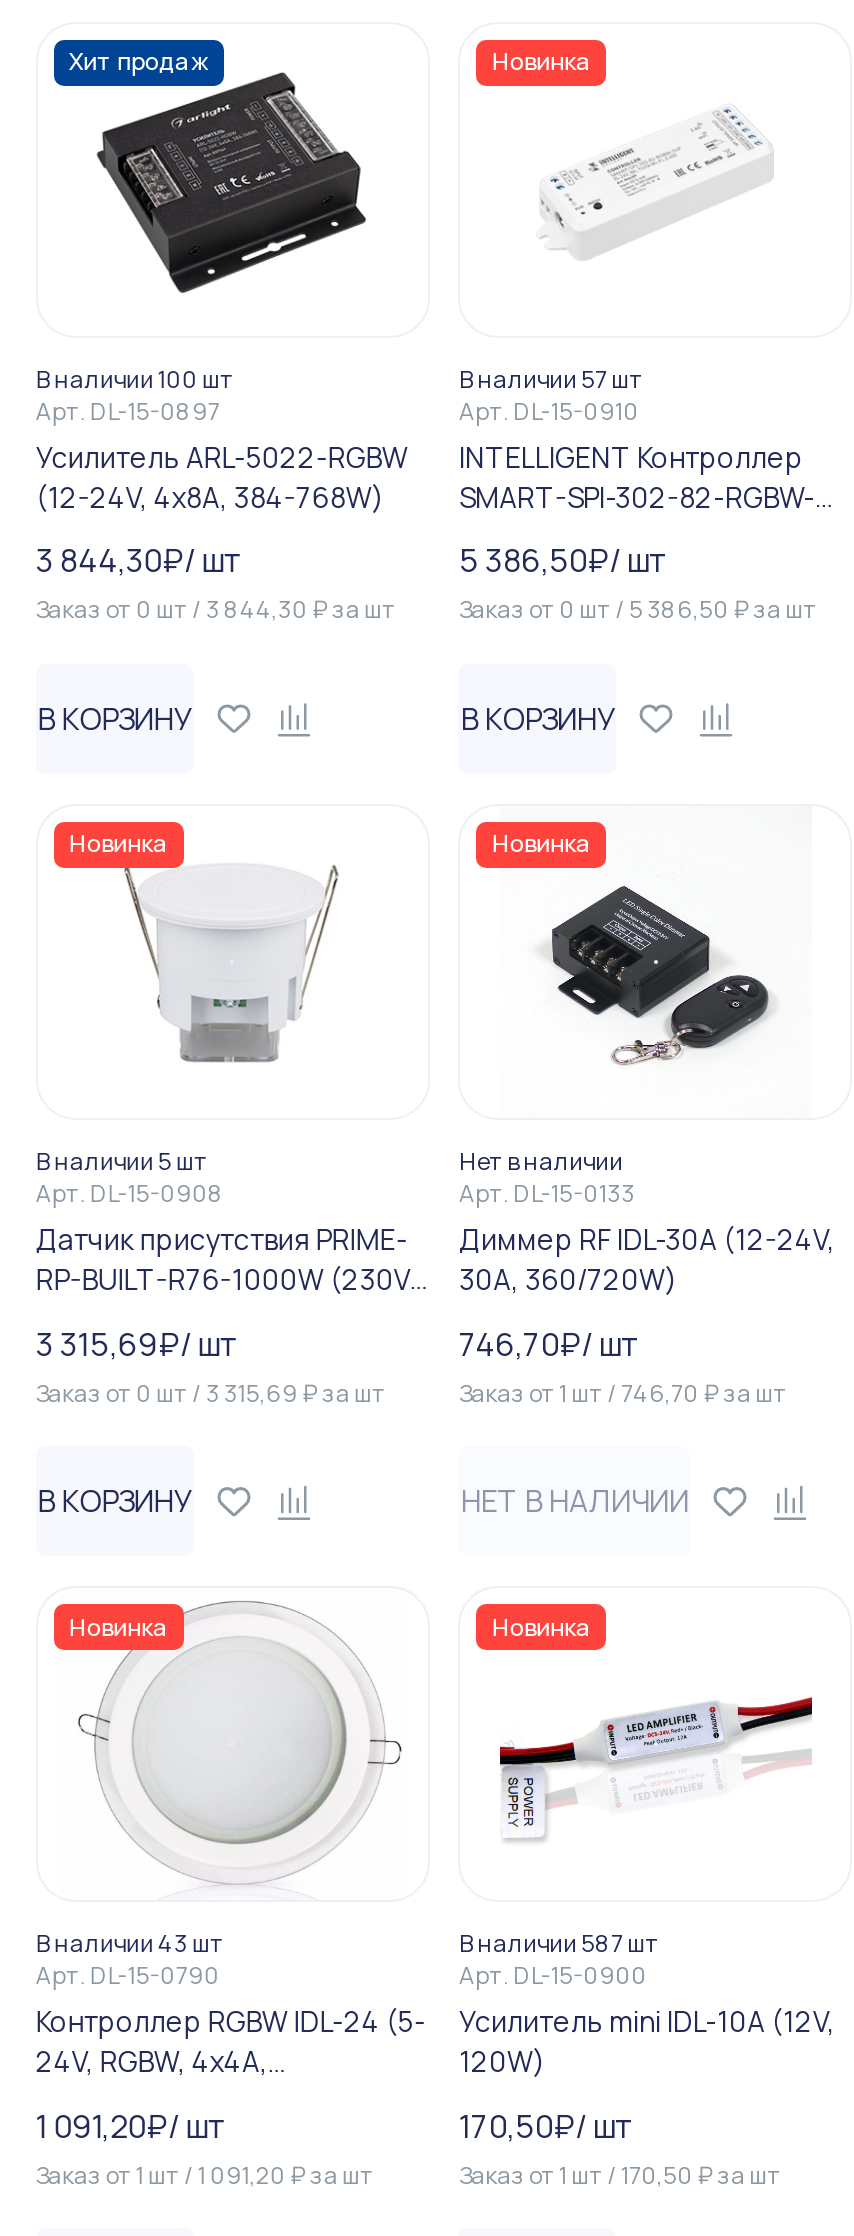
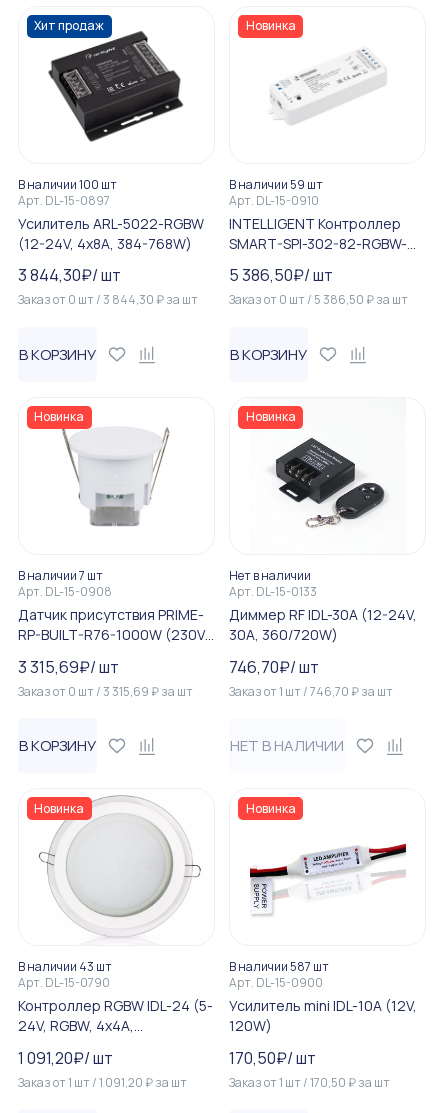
- В наличии 57 шт
+ В наличии 59 шт

- В наличии 5 шт
+ В наличии 7 шт
